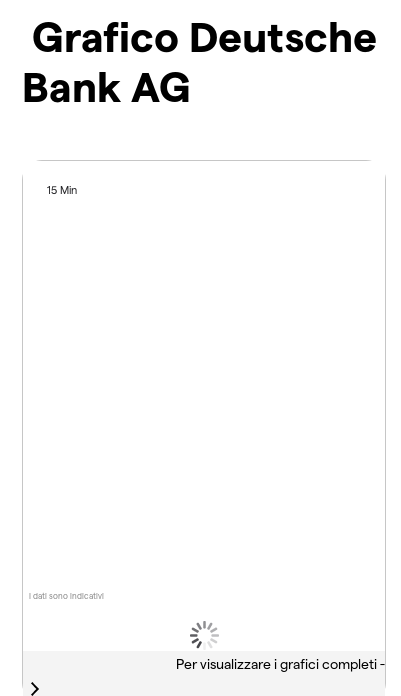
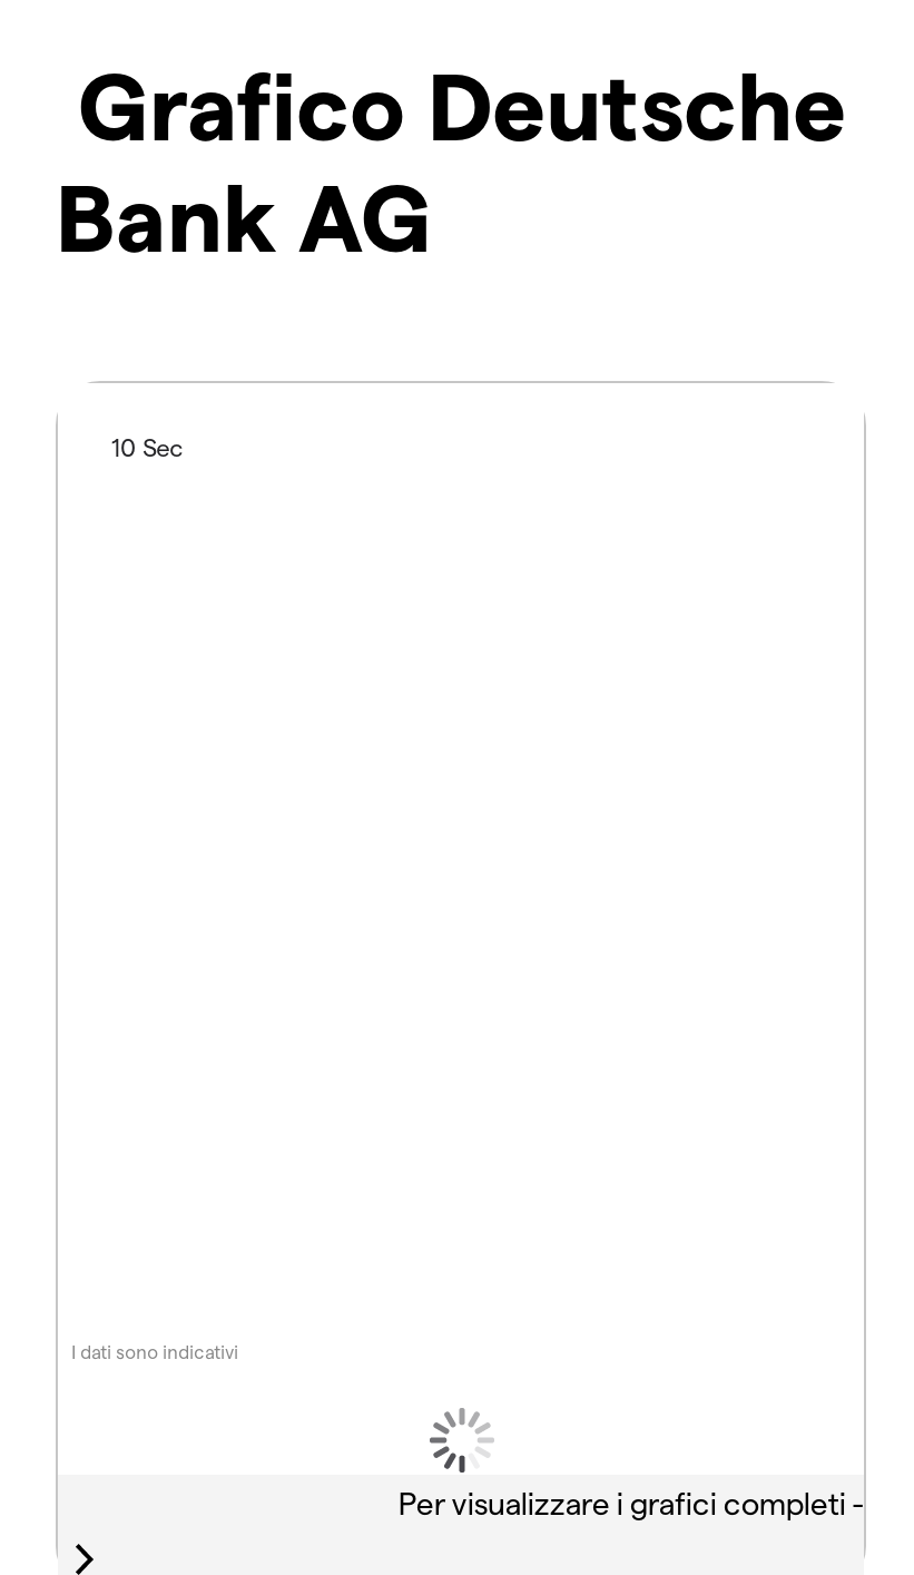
- 15 Min
+ 10 Sec
